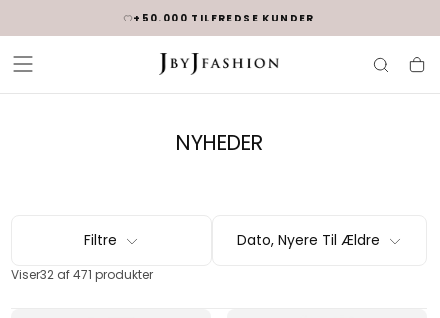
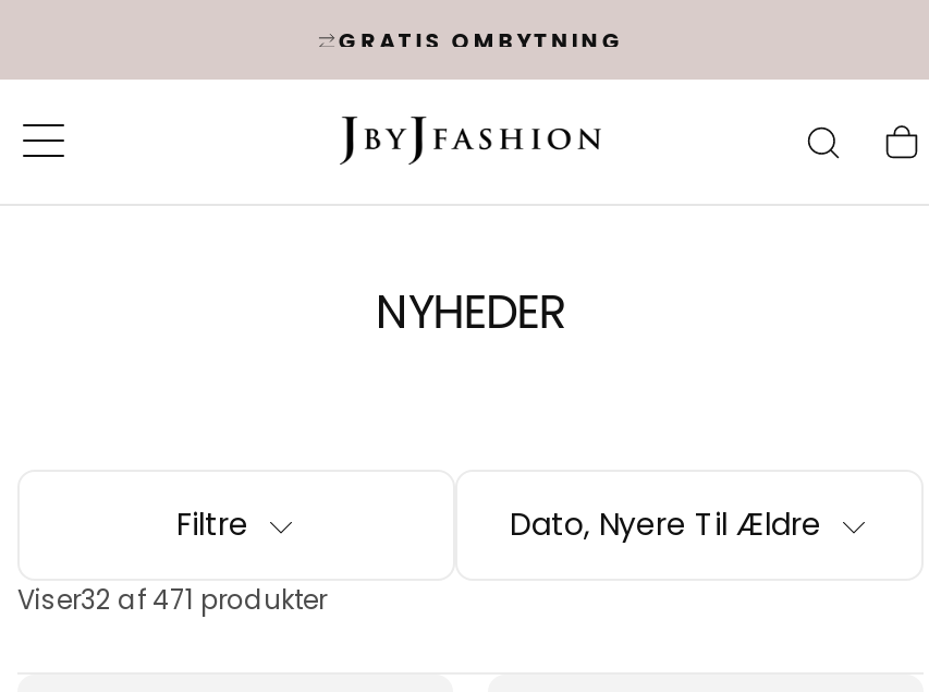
- +50.000 TILFREDSE KUNDER
+ GRATIS OMBYTNING
